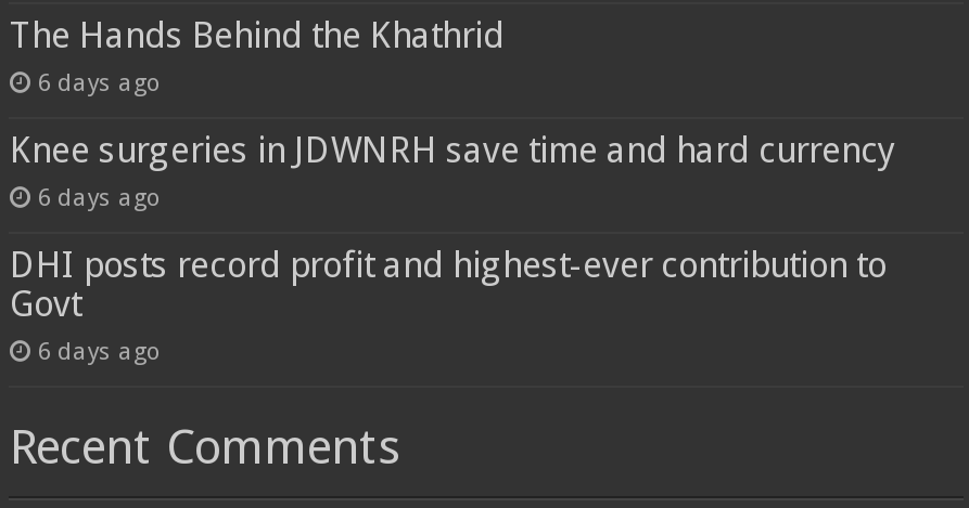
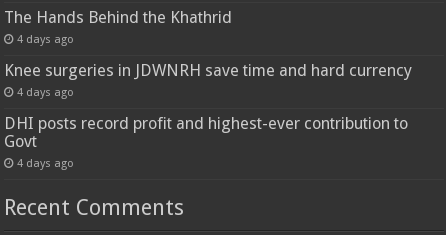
- 6 days ago
+ 4 days ago

- 6 days ago
+ 4 days ago

- 6 days ago
+ 4 days ago
